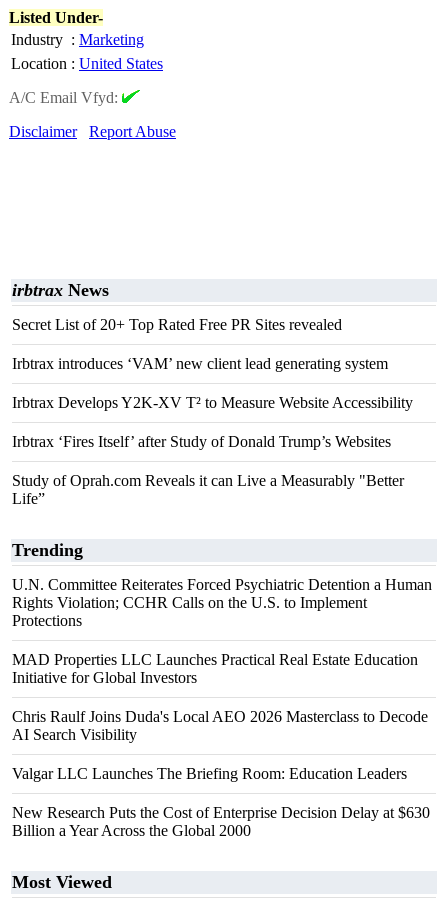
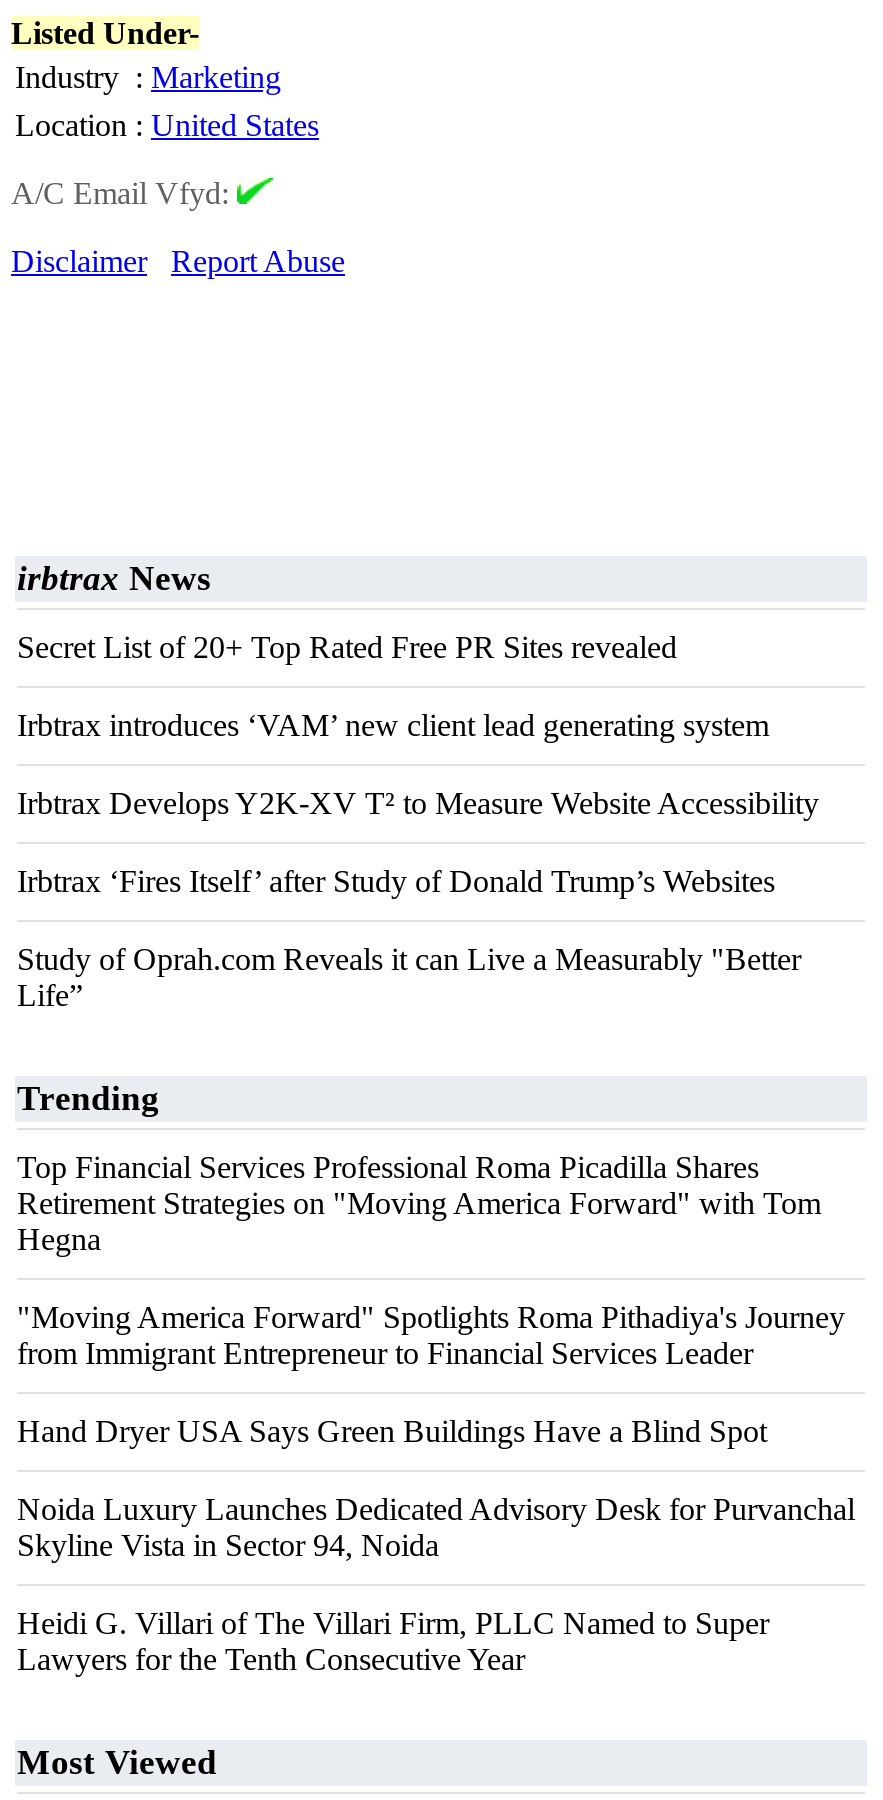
- U.N. Committee Reiterates Forced Psychiatric Detention a Human
- Rights Violation; CCHR Calls on the U.S. to Implement
- Protections
+ Top Financial Services Professional Roma Picadilla Shares
+ Retirement Strategies on "Moving America Forward" with Tom
+ Hegna

- MAD Properties LLC Launches Practical Real Estate Education
- Initiative for Global Investors
+ "Moving America Forward" Spotlights Roma Pithadiya's Journey
+ from Immigrant Entrepreneur to Financial Services Leader

- Chris Raulf Joins Duda's Local AEO 2026 Masterclass to Decode
- AI Search Visibility
+ Hand Dryer USA Says Green Buildings Have a Blind Spot

- Valgar LLC Launches The Briefing Room: Education Leaders
+ Noida Luxury Launches Dedicated Advisory Desk for Purvanchal
+ Skyline Vista in Sector 94, Noida

- New Research Puts the Cost of Enterprise Decision Delay at $630
- Billion a Year Across the Global 2000
+ Heidi G. Villari of The Villari Firm, PLLC Named to Super
+ Lawyers for the Tenth Consecutive Year
